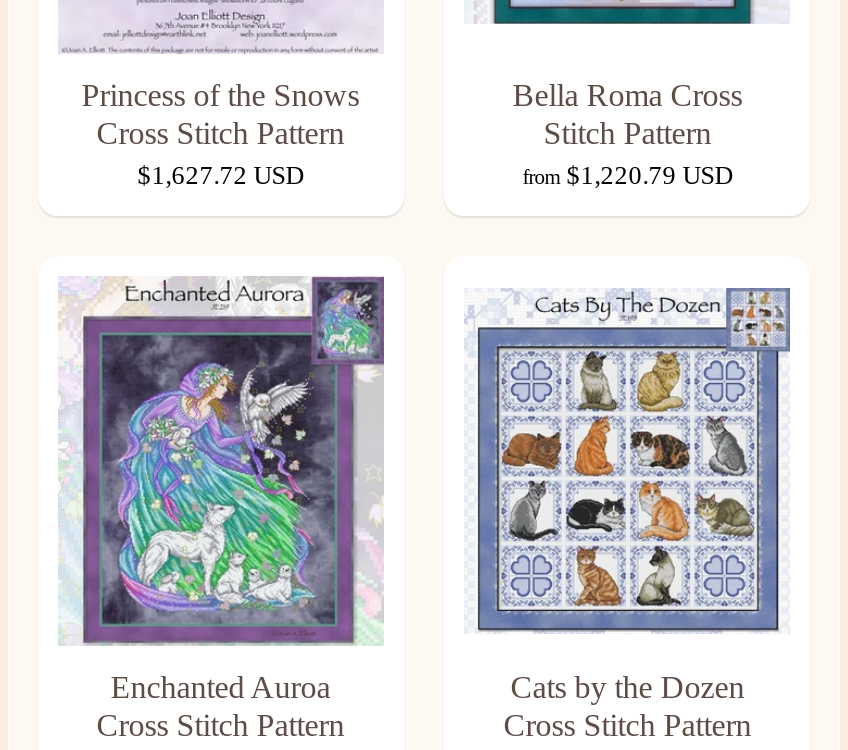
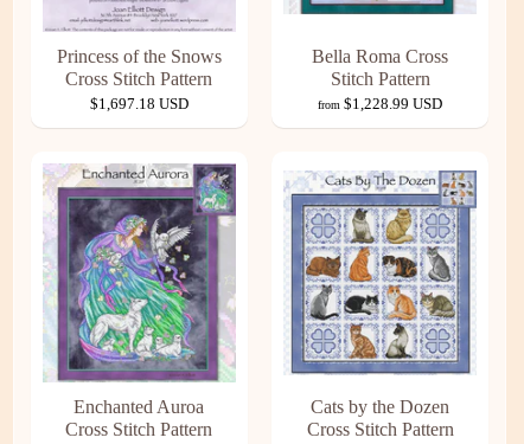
- $1,627.72 USD
+ $1,697.18 USD

- from $1,220.79 USD
+ from $1,228.99 USD
